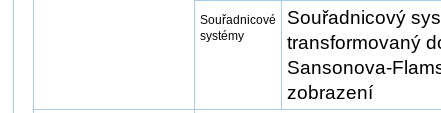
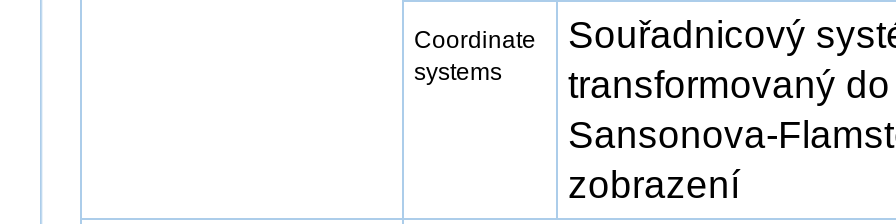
- Souřadnicové
- systémy
+ Coordinate
+ systems
